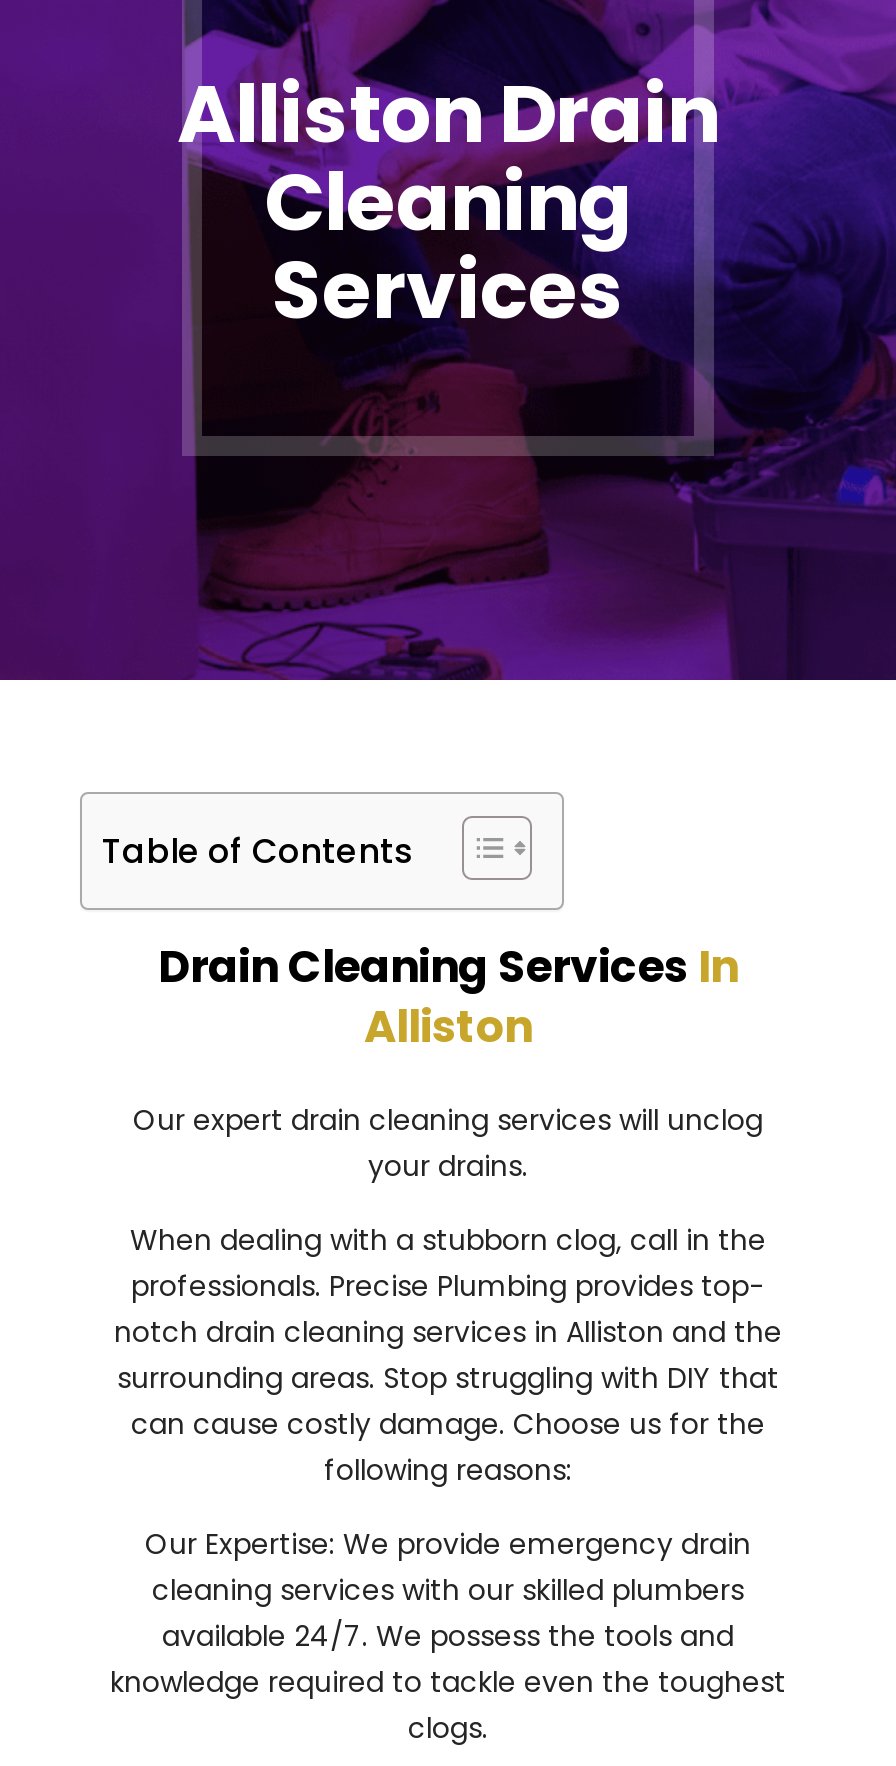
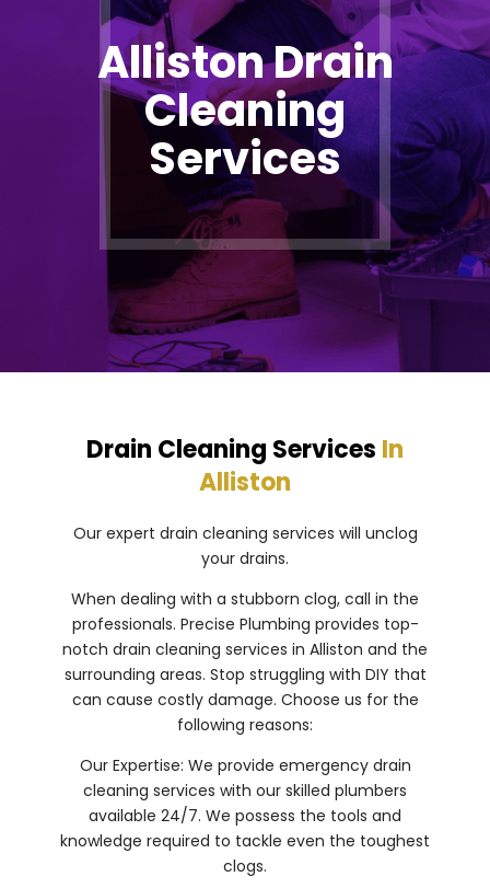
- Table of Contents
